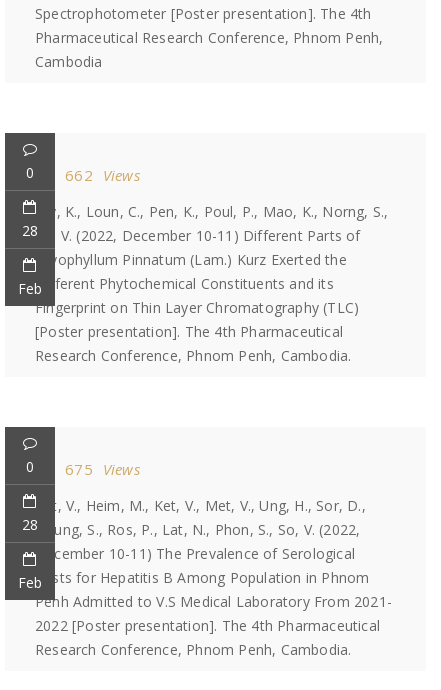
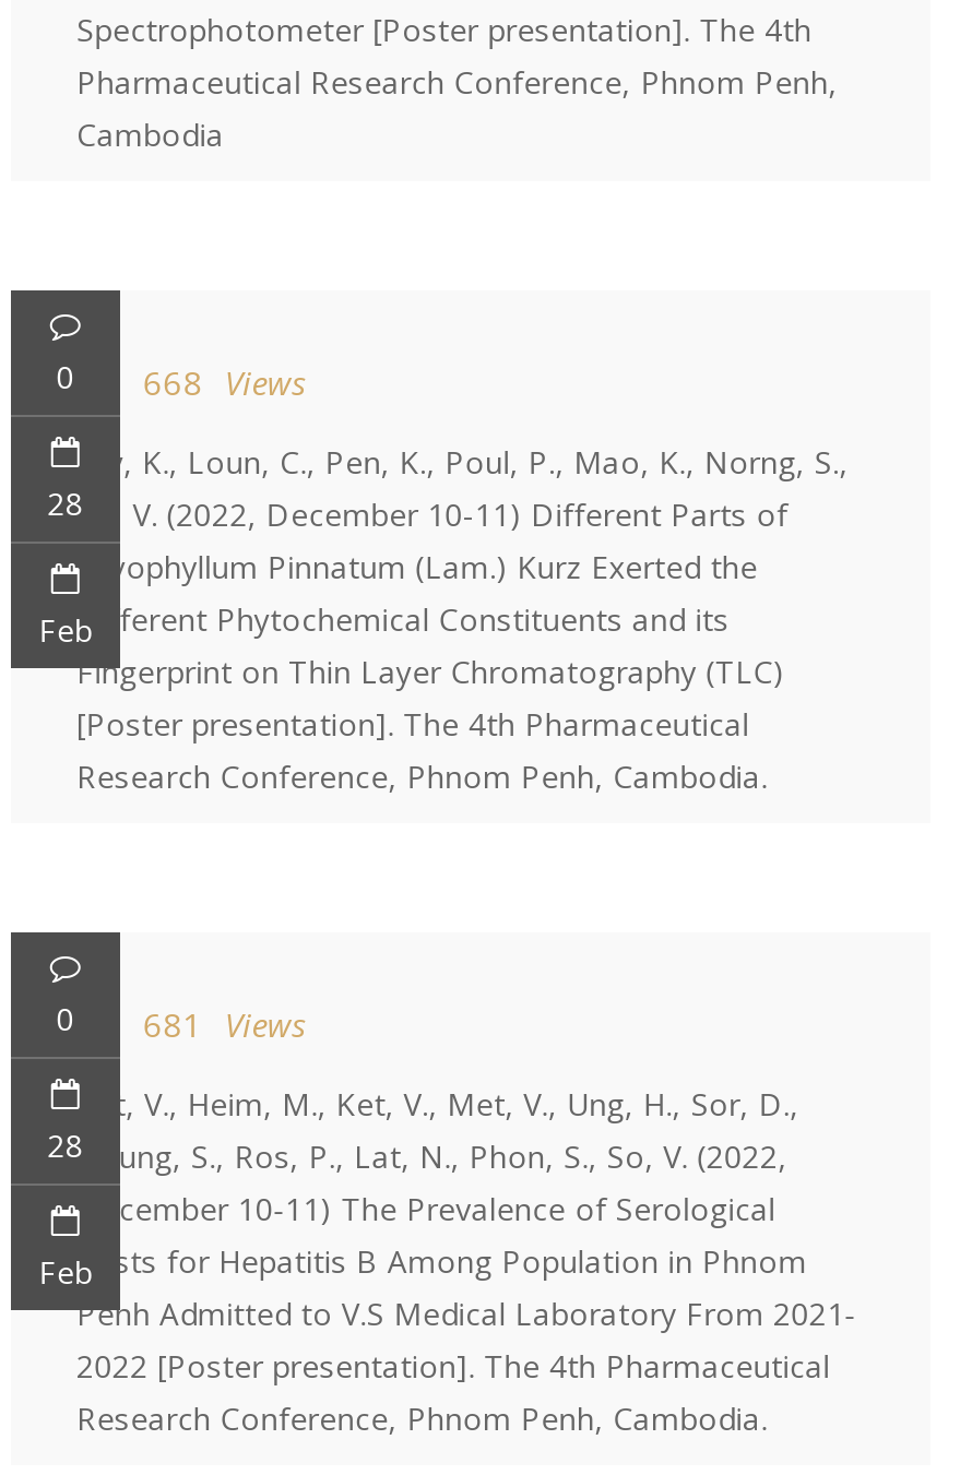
- 0 662 Views
+ 0 668 Views

- 0 675 Views
+ 0 681 Views
